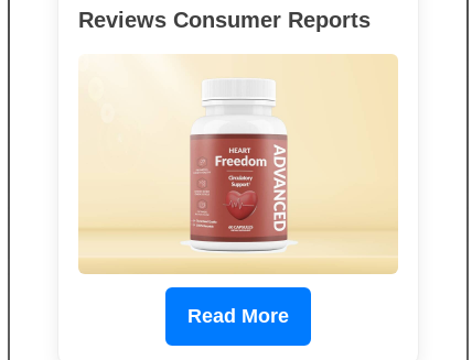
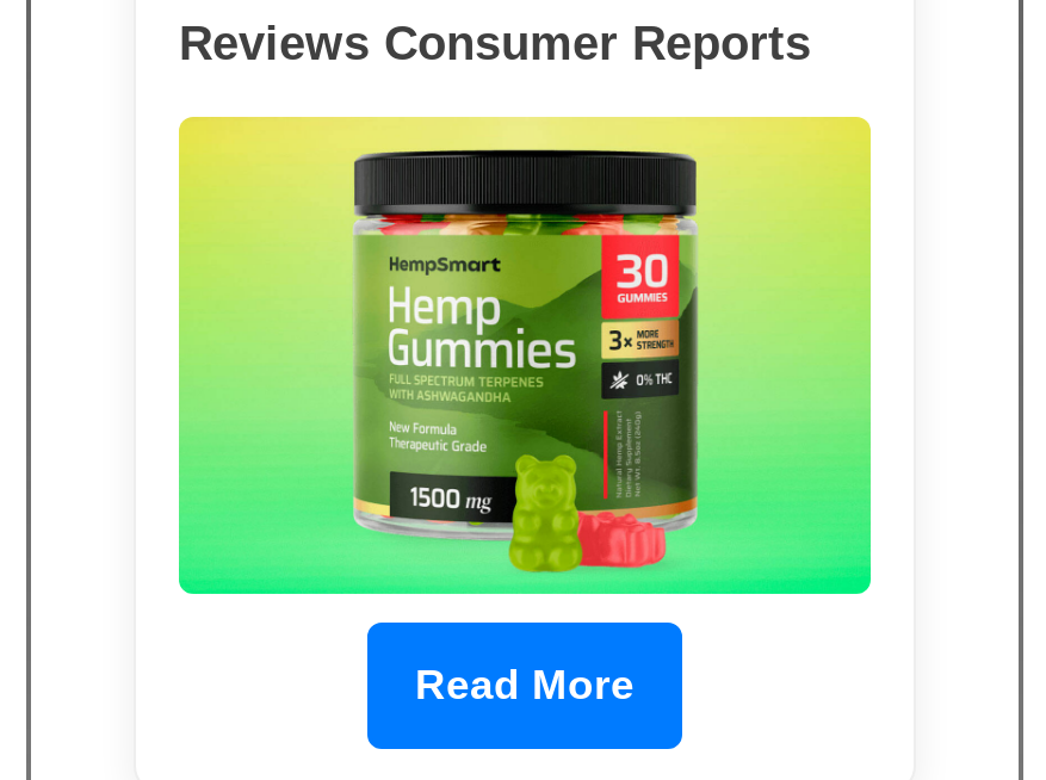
- [image]
+ [image]
